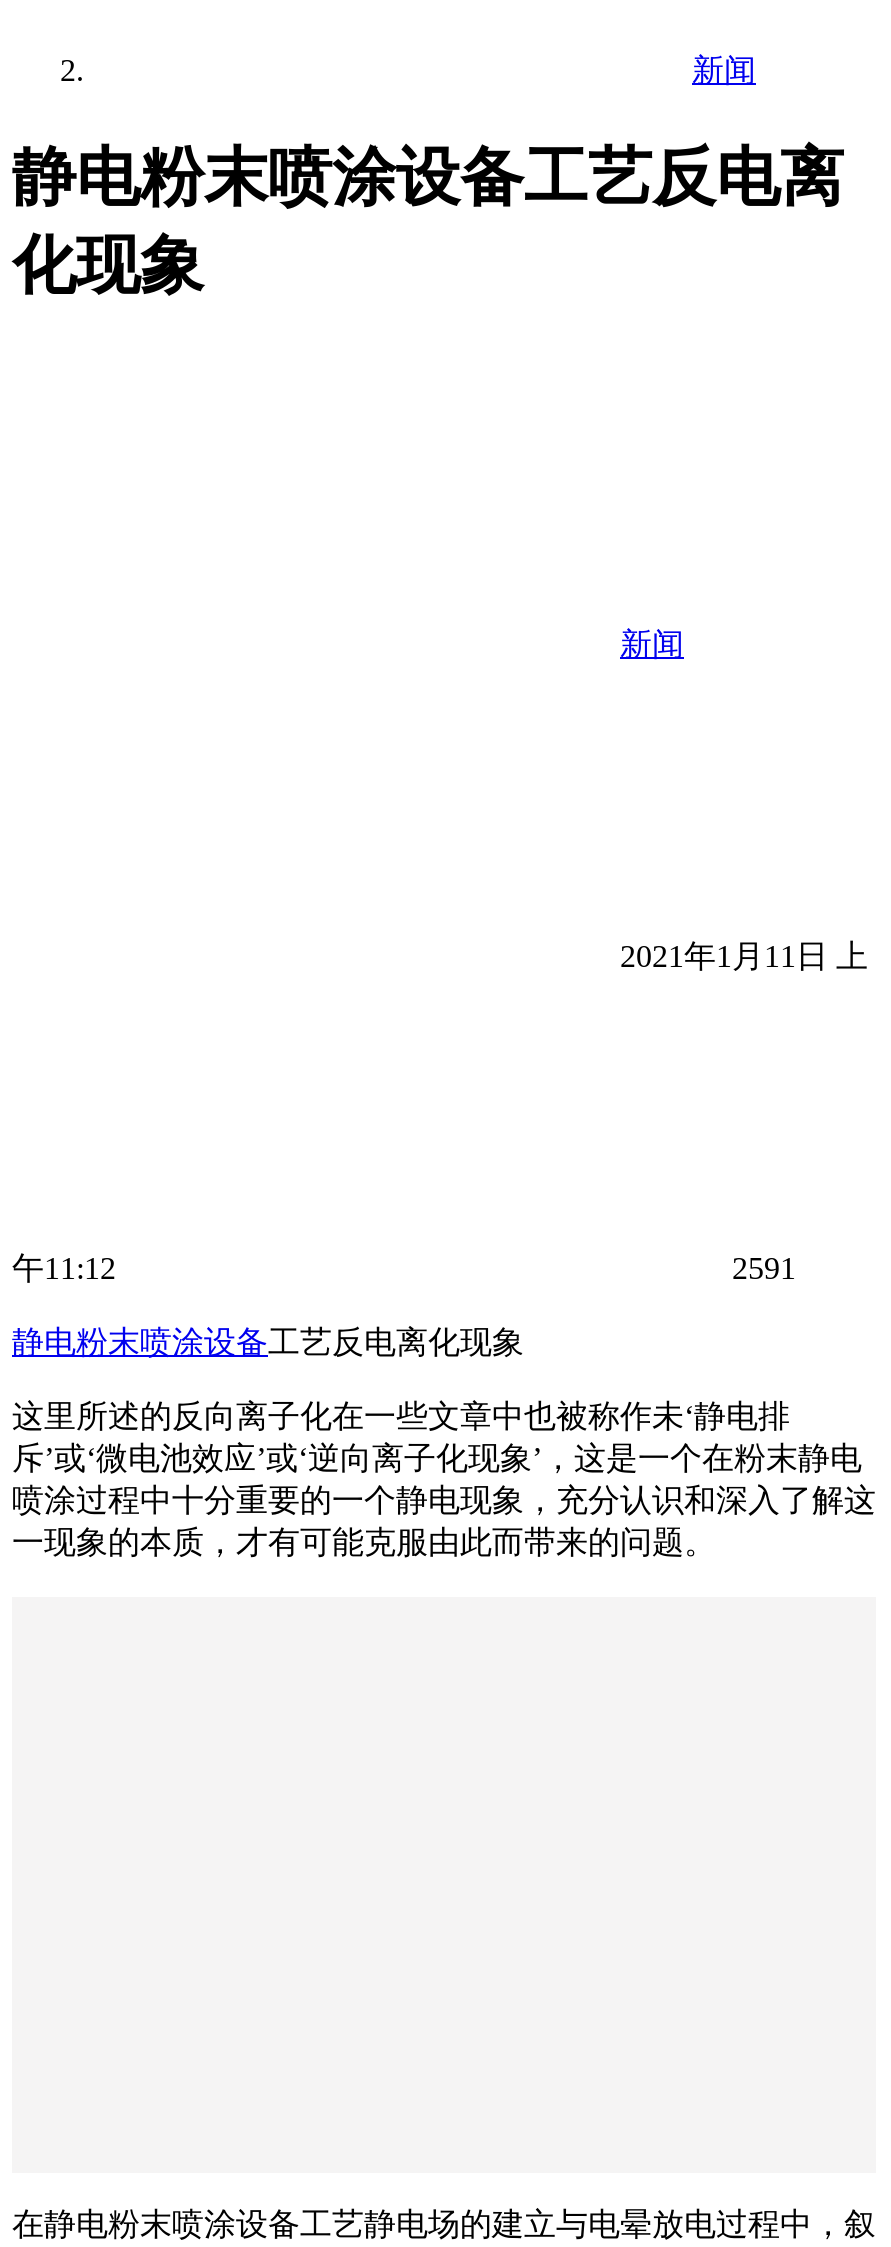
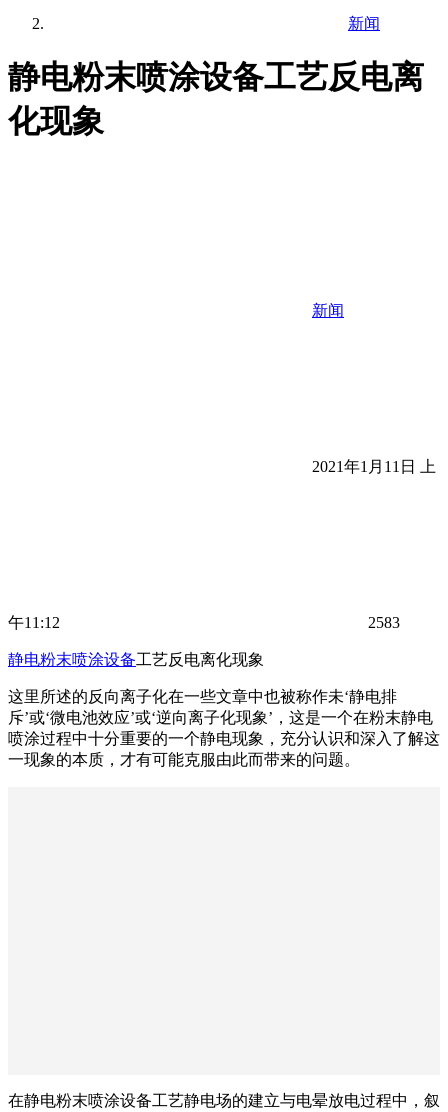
- 2591
+ 2583
